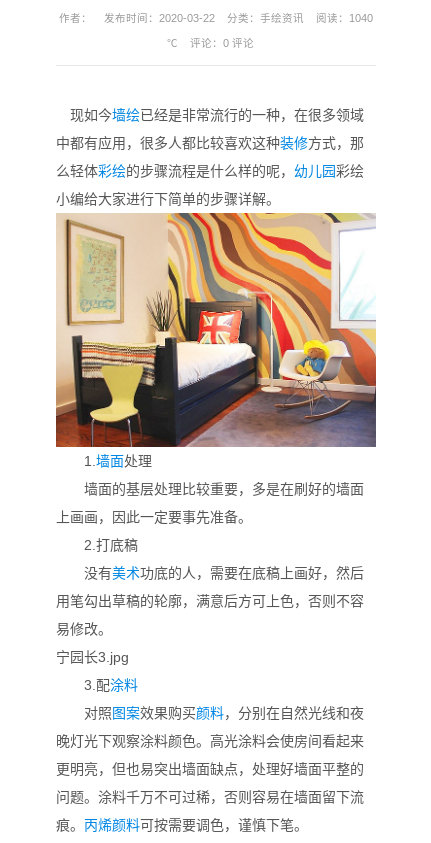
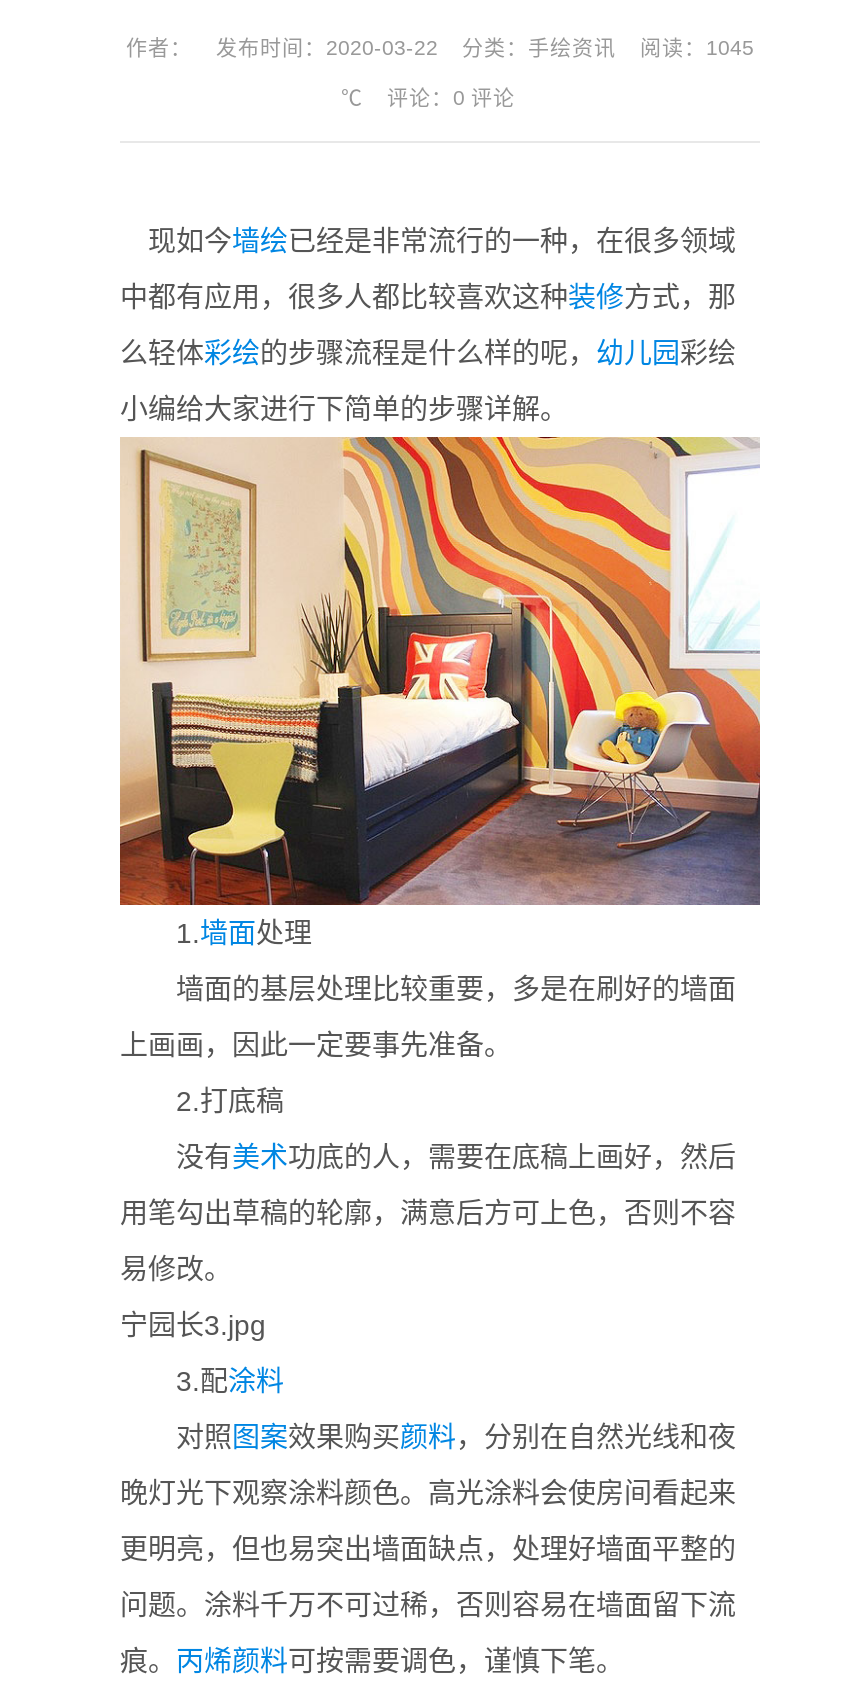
- 作者： 发布时间：2020-03-22 分类：手绘资讯 阅读：1040
+ 作者： 发布时间：2020-03-22 分类：手绘资讯 阅读：1045
